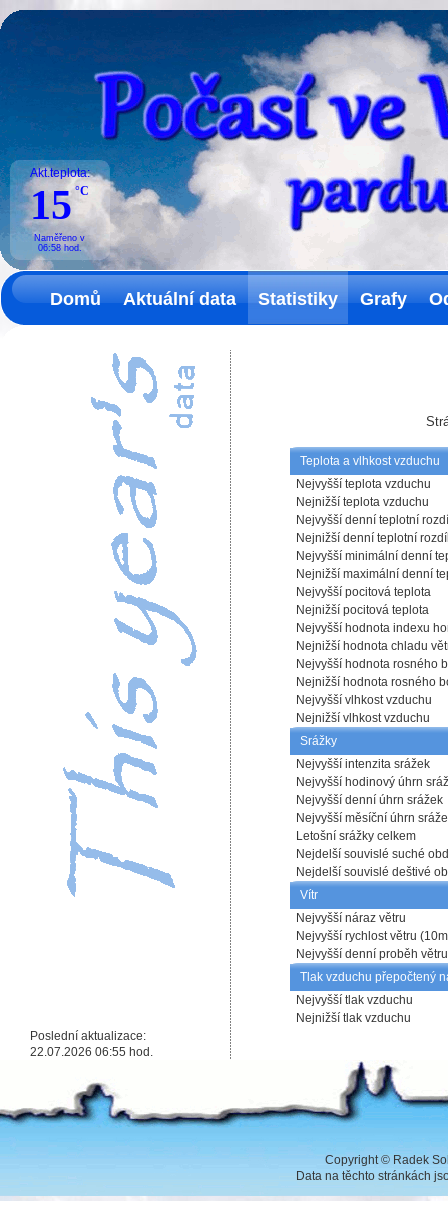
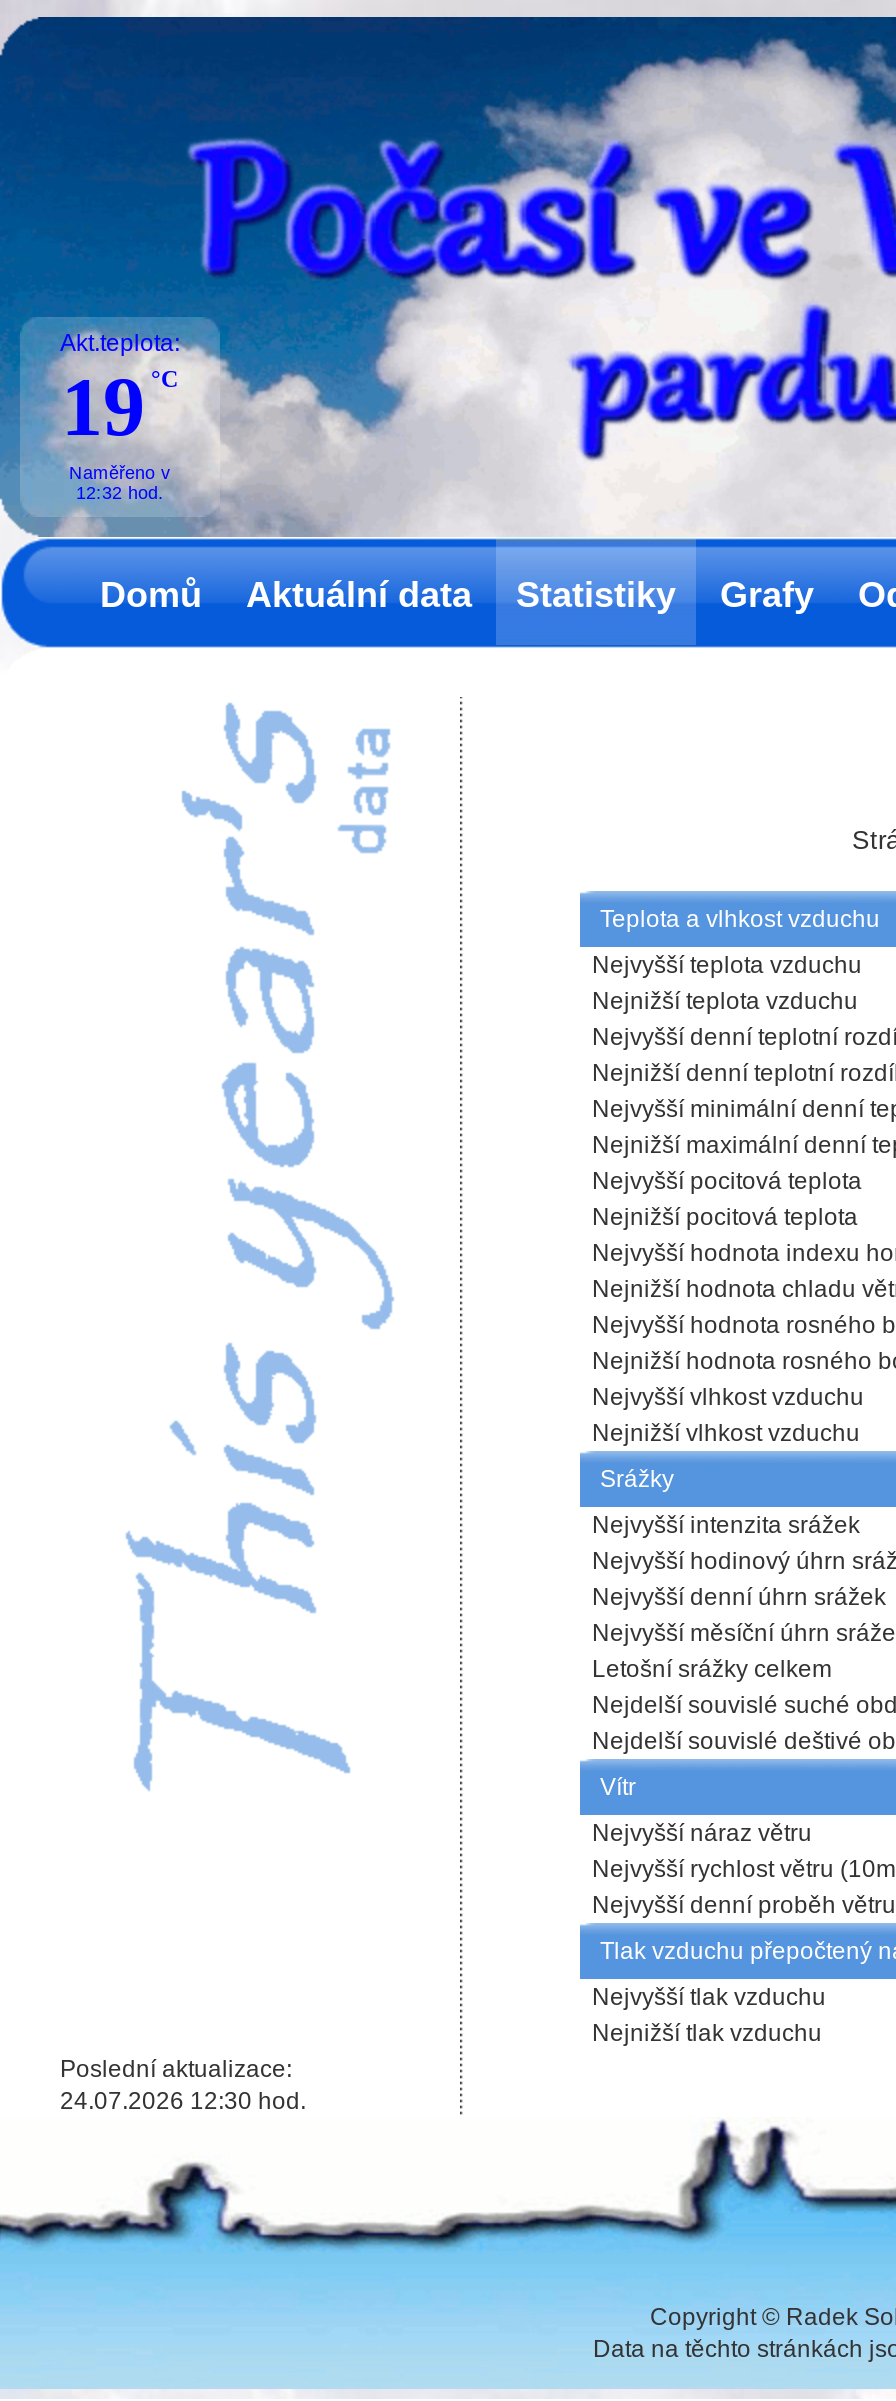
- 15 °C
+ 19 °C

- 06:58 hod.
+ 12:32 hod.

- 22.07.2026 06:55 hod.
+ 24.07.2026 12:30 hod.
